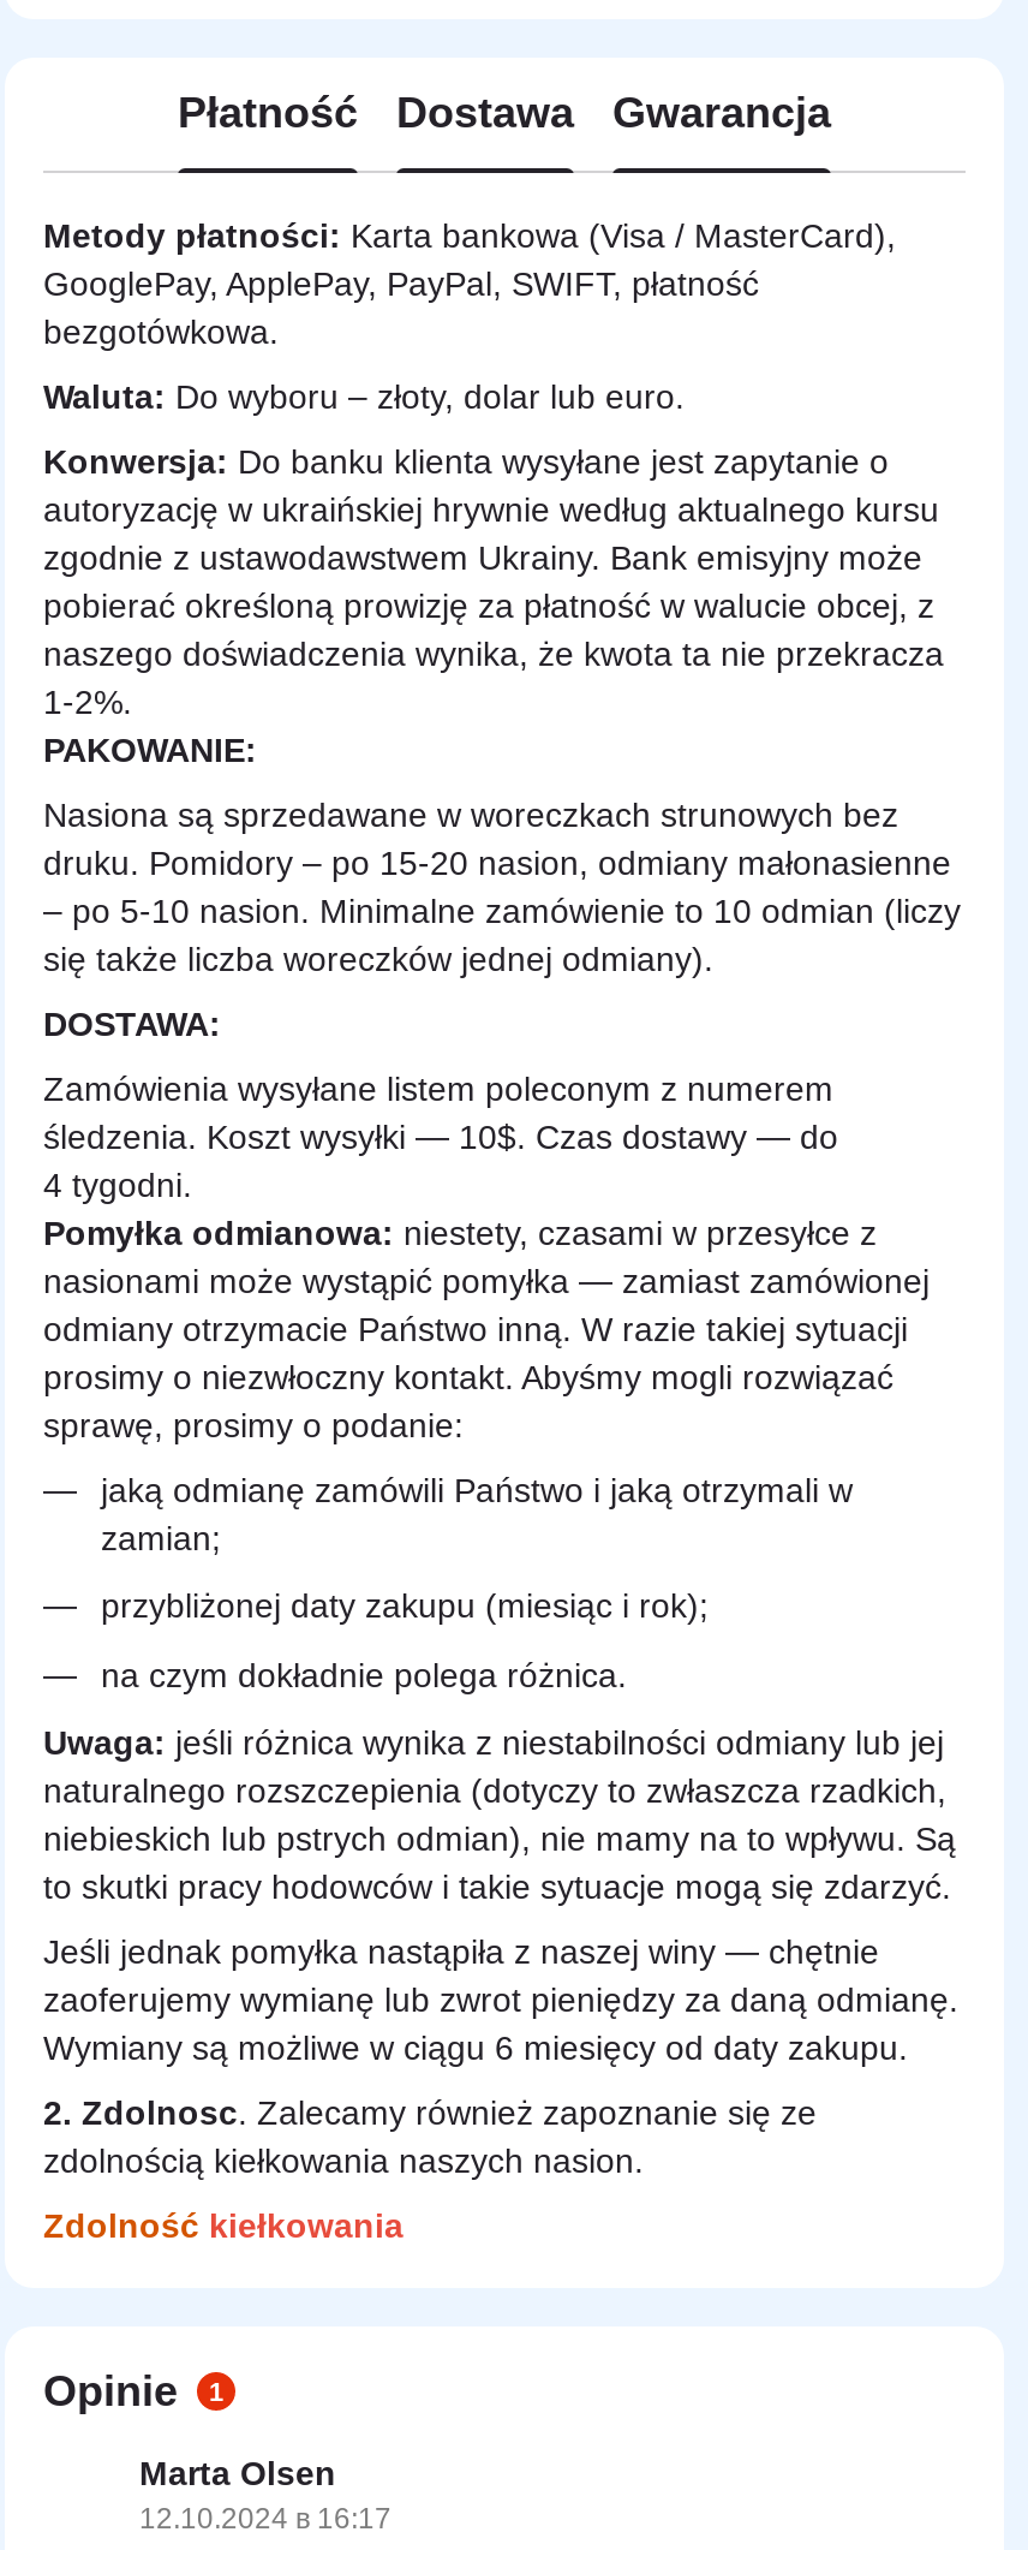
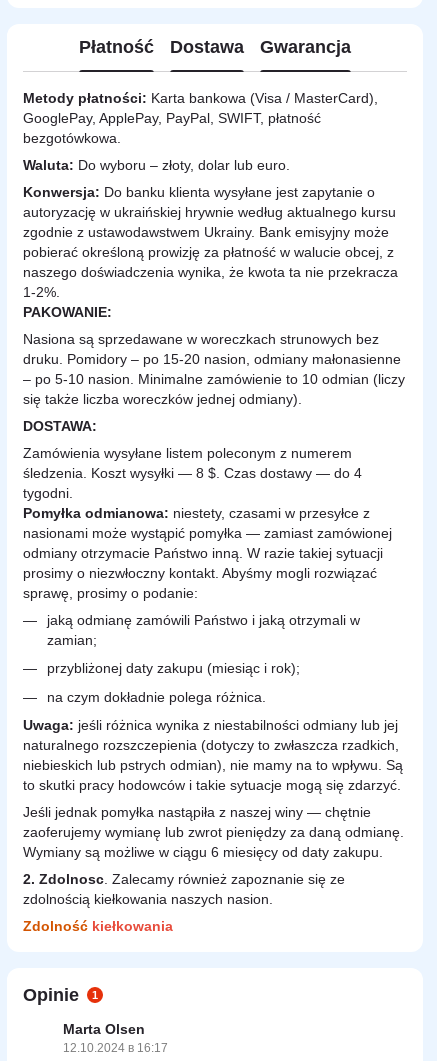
- śledzenia. Koszt wysyłki — 10$. Czas dostawy — do
- 4 tygodni.
+ śledzenia. Koszt wysyłki — 8 $. Czas dostawy — do 4
+ tygodni.
